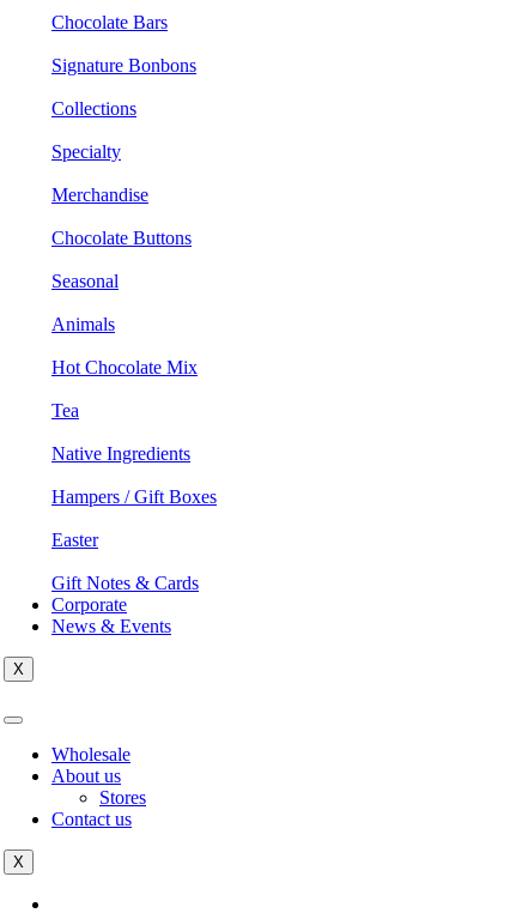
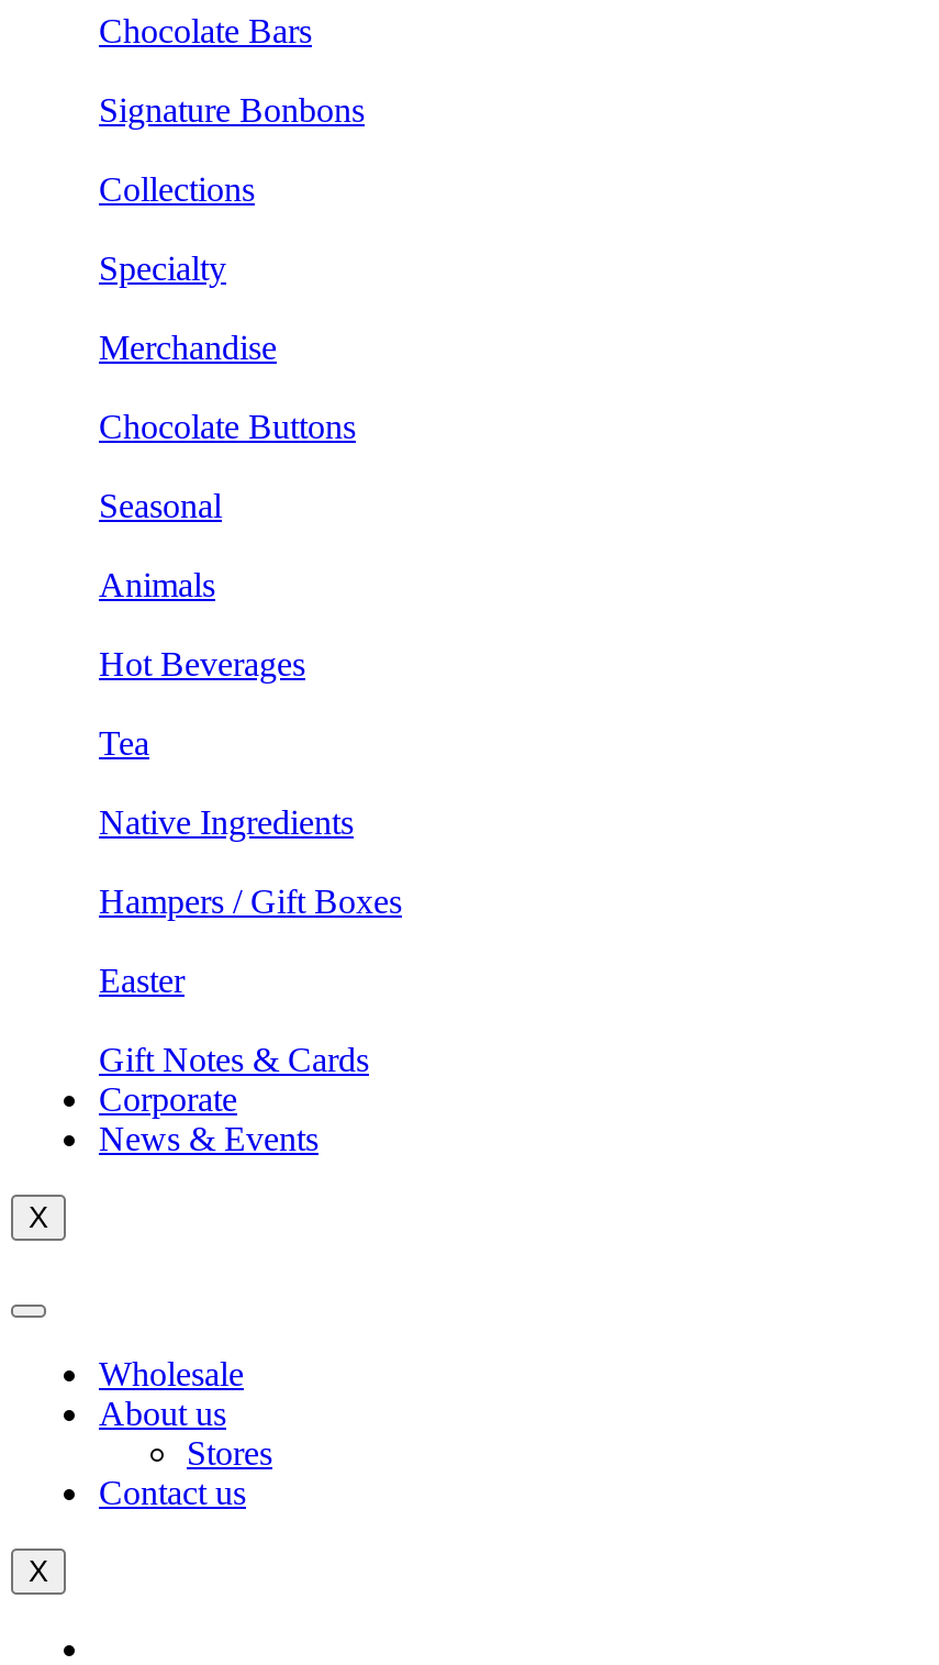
- Hot Chocolate Mix
+ Hot Beverages
